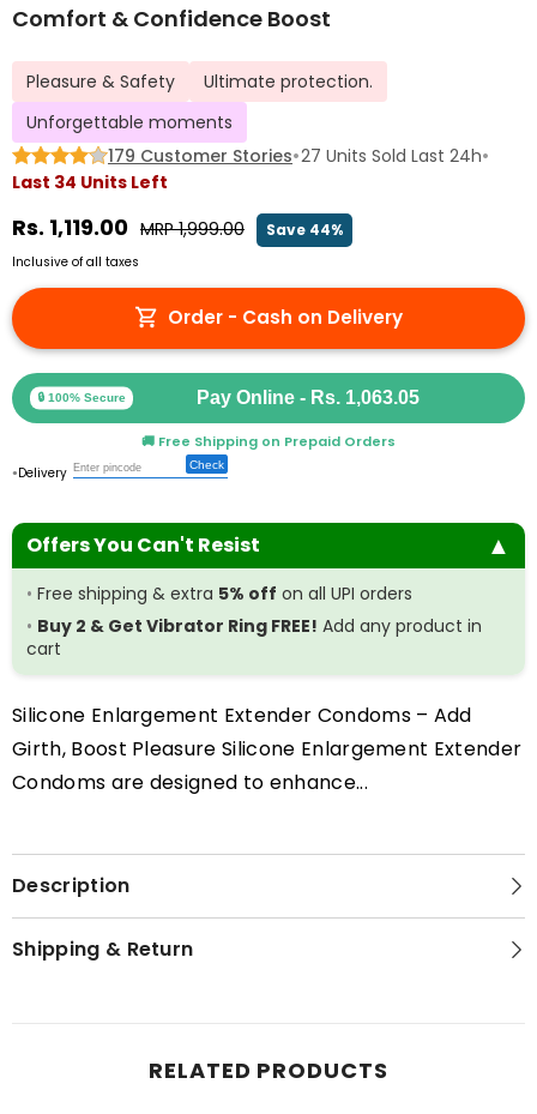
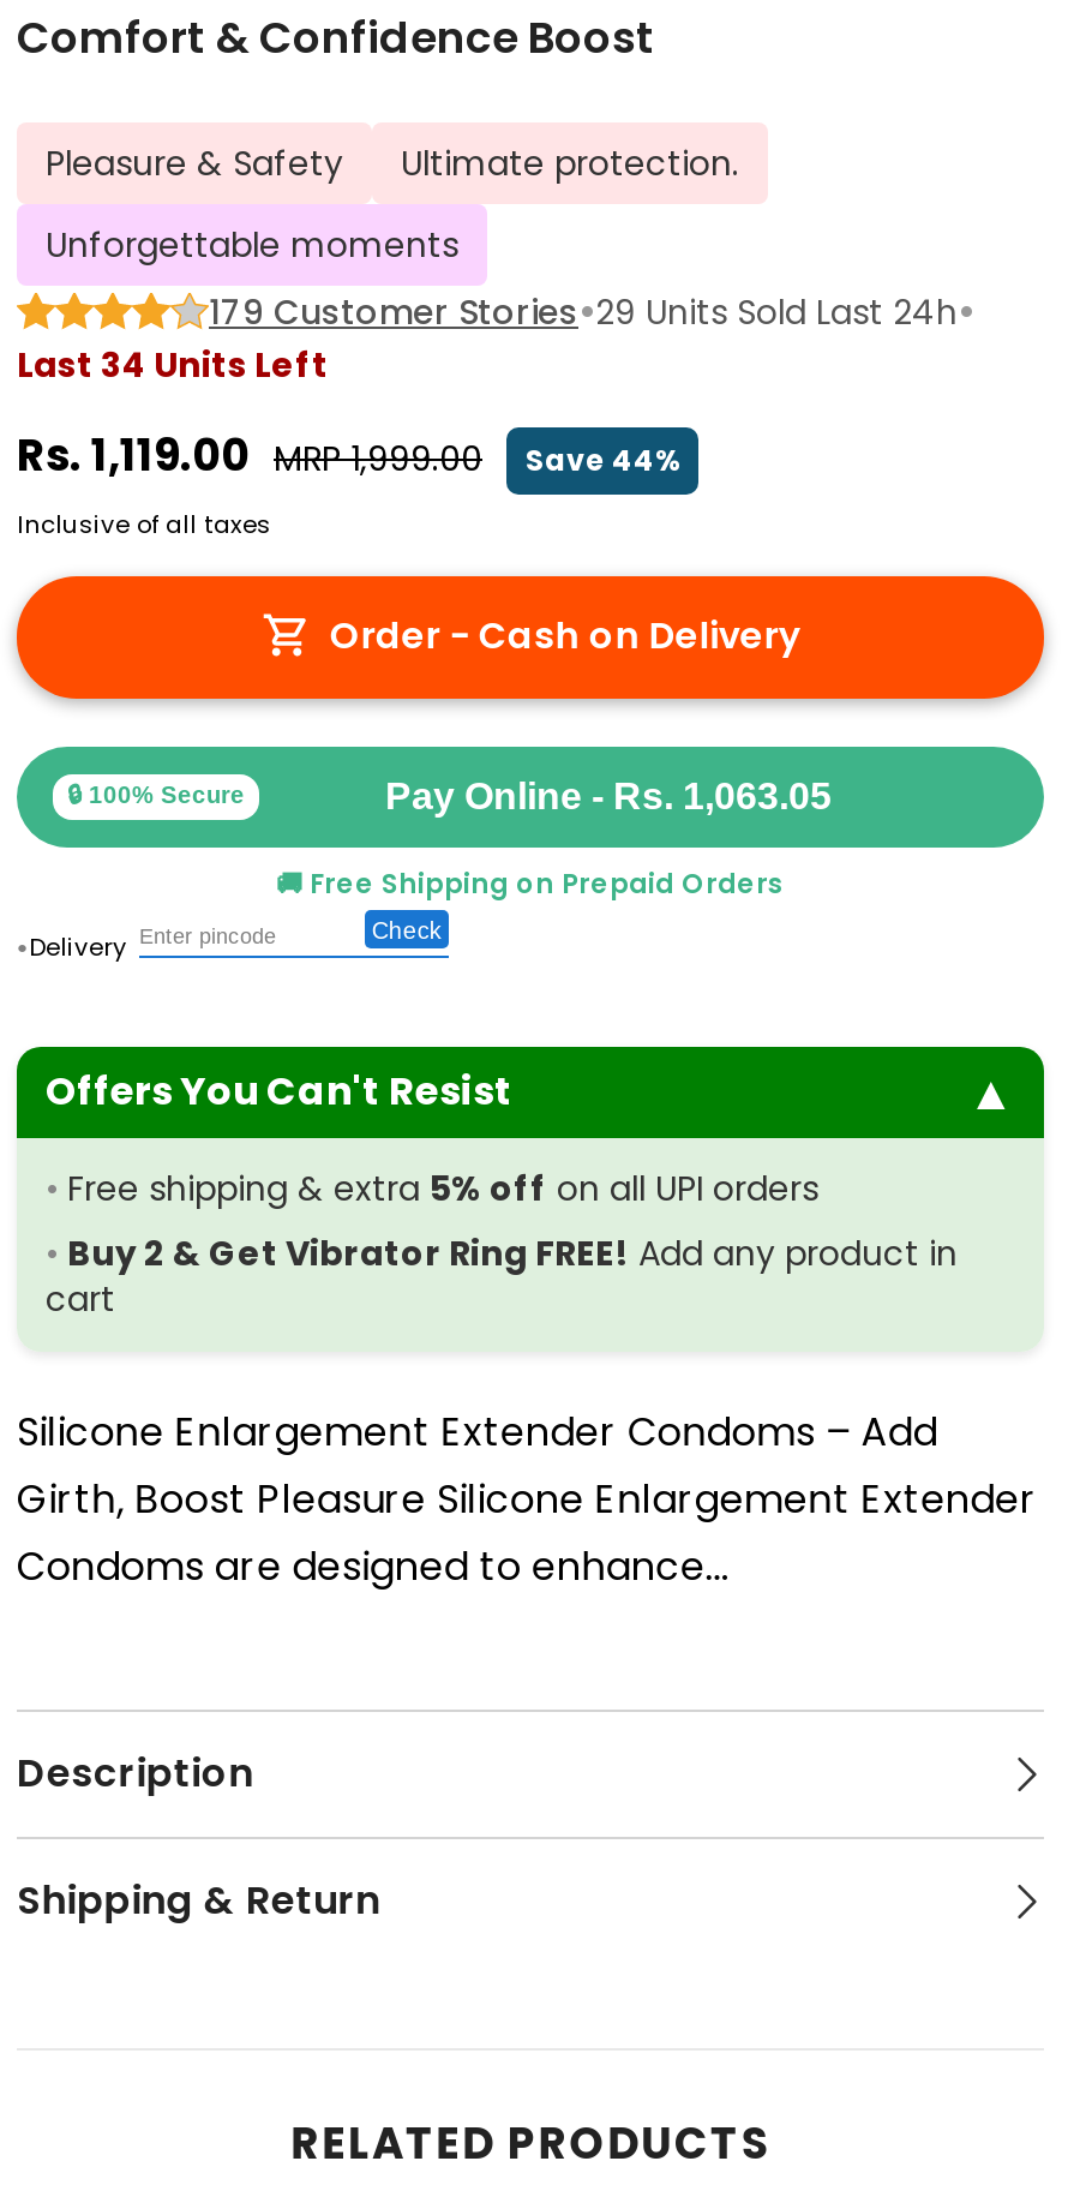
- 179 Customer Stories•27 Units Sold Last 24h•
+ 179 Customer Stories•29 Units Sold Last 24h•
